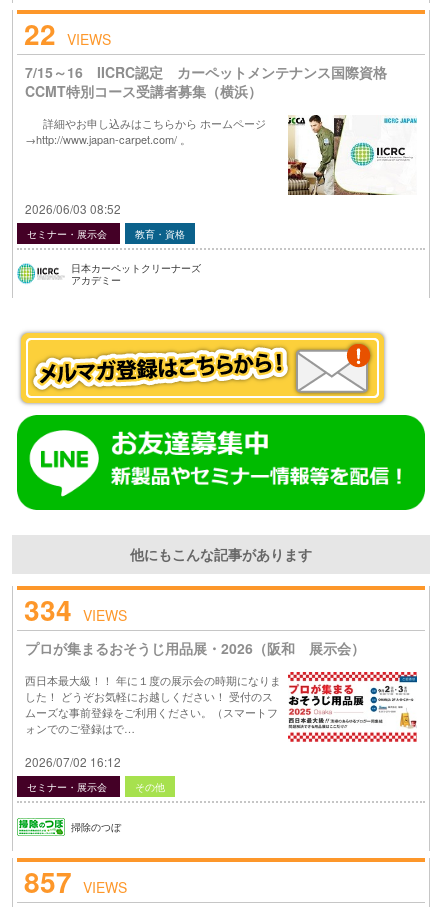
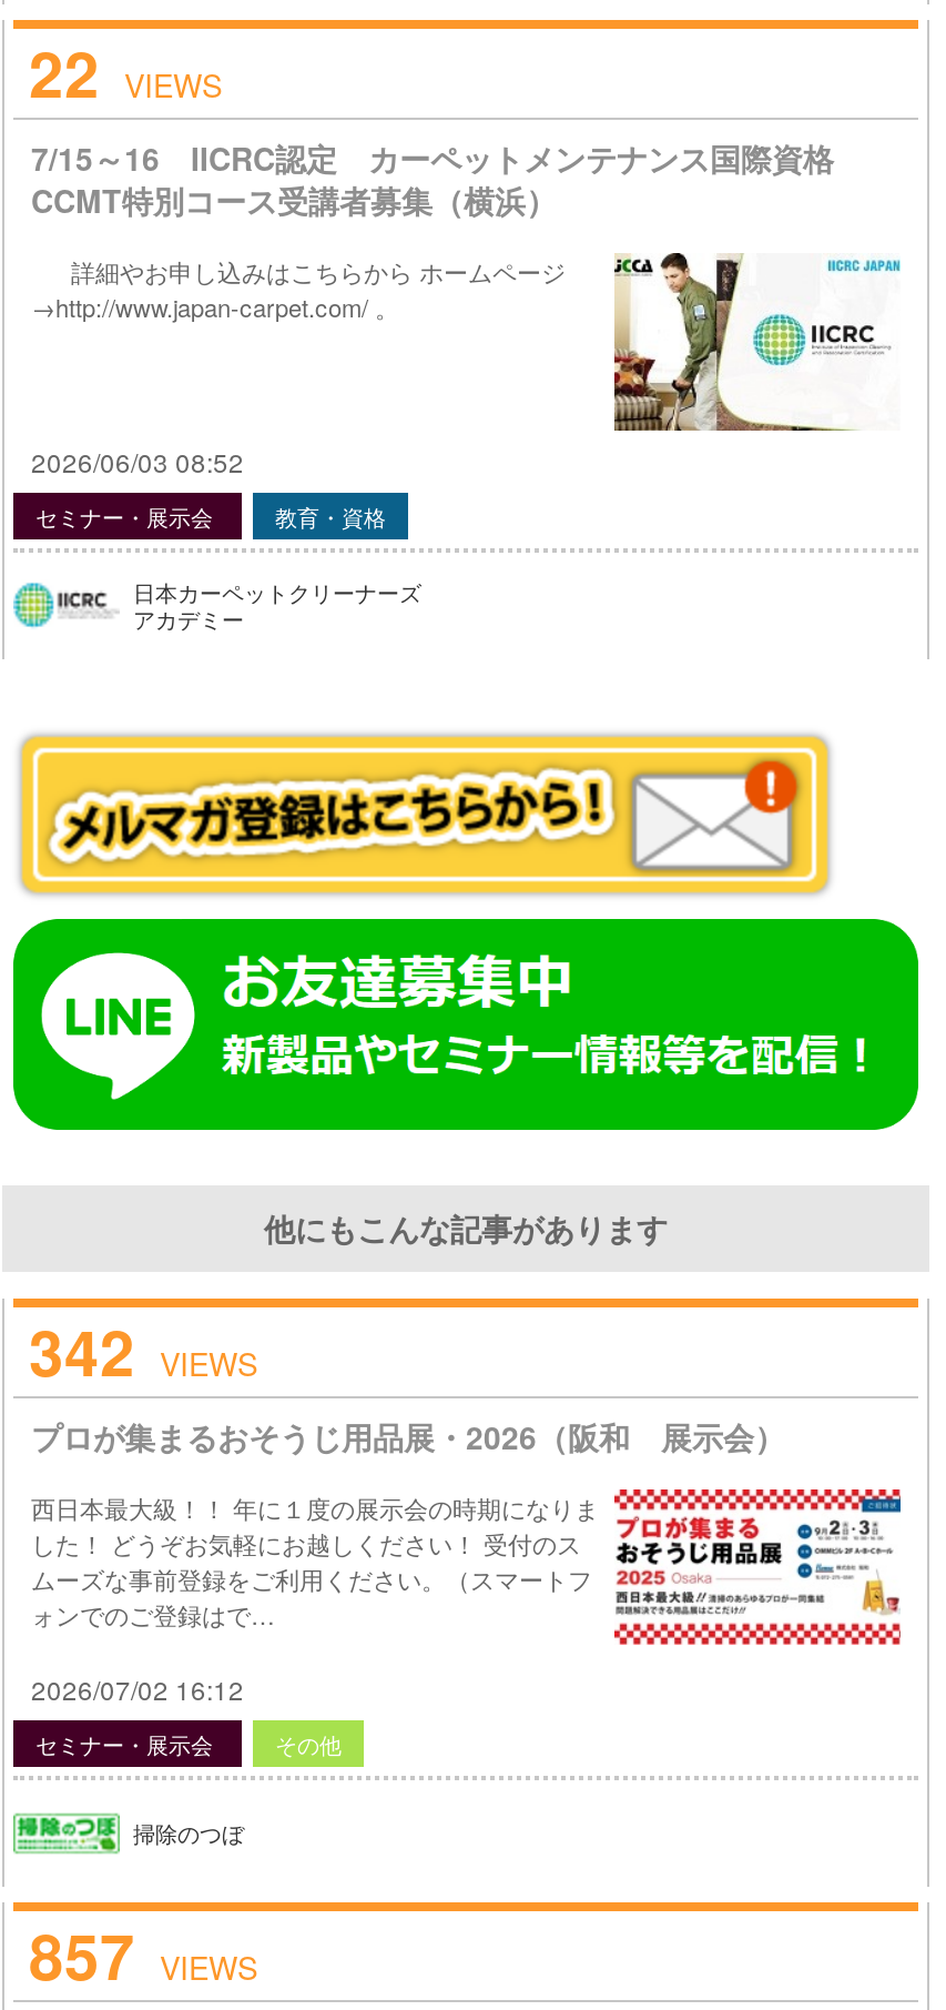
- 334 VIEWS
+ 342 VIEWS
